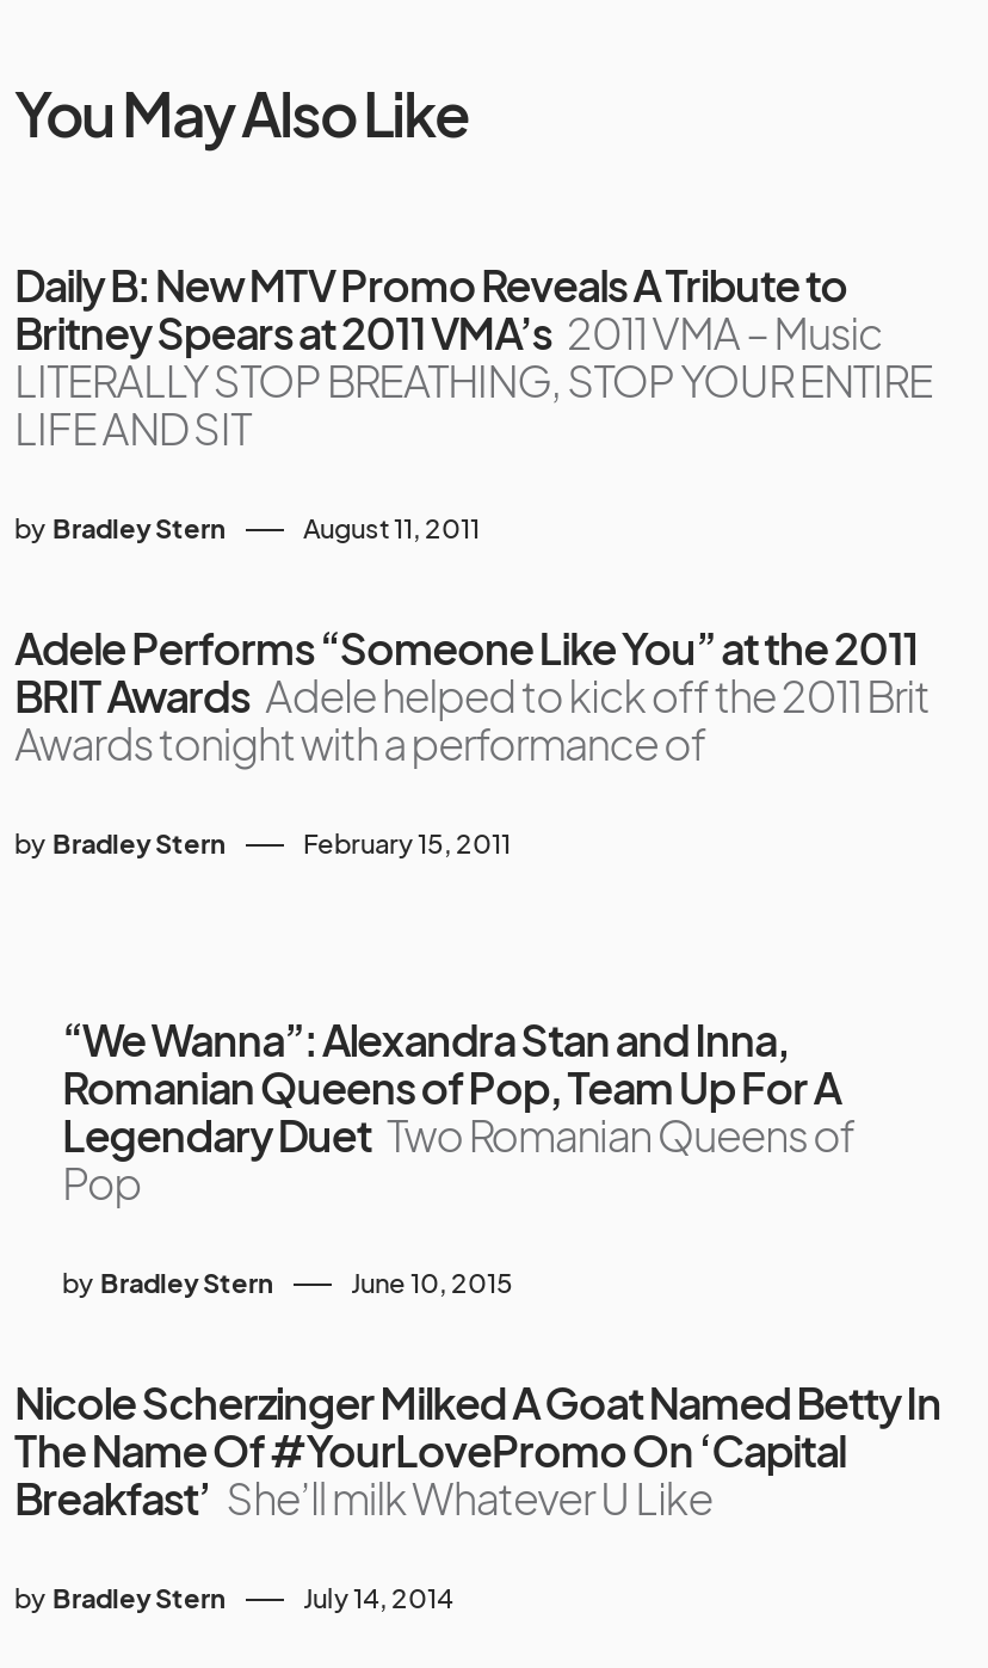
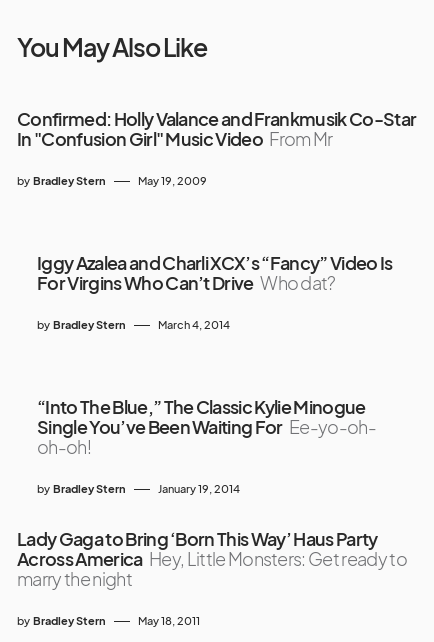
- Daily B: New MTV Promo Reveals A Tribute to
- Britney Spears at 2011 VMA’s 2011 VMA – Music
- LITERALLY STOP BREATHING, STOP YOUR ENTIRE
- LIFE AND SIT
+ Confirmed: Holly Valance and Frankmusik Co-Star
+ In "Confusion Girl" Music Video From Mr

- August 11, 2011
+ May 19, 2009

- Adele Performs “Someone Like You” at the 2011
- BRIT Awards Adele helped to kick off the 2011 Brit
- Awards tonight with a performance of
+ Iggy Azalea and Charli XCX’s “Fancy” Video Is
+ For Virgins Who Can’t Drive Who dat?

- February 15, 2011
+ March 4, 2014

- “We Wanna”: Alexandra Stan and Inna,
- Romanian Queens of Pop, Team Up For A
- Legendary Duet Two Romanian Queens of
- Pop
+ “Into The Blue,” The Classic Kylie Minogue
+ Single You’ve Been Waiting For Ee-yo-oh-
+ oh-oh!

- June 10, 2015
+ January 19, 2014

- Nicole Scherzinger Milked A Goat Named Betty In
- The Name Of #YourLovePromo On ‘Capital
- Breakfast’ She’ll milk Whatever U Like
+ Lady Gaga to Bring ‘Born This Way’ Haus Party
+ Across America Hey, Little Monsters: Get ready to
+ marry the night

- July 14, 2014
+ May 18, 2011
